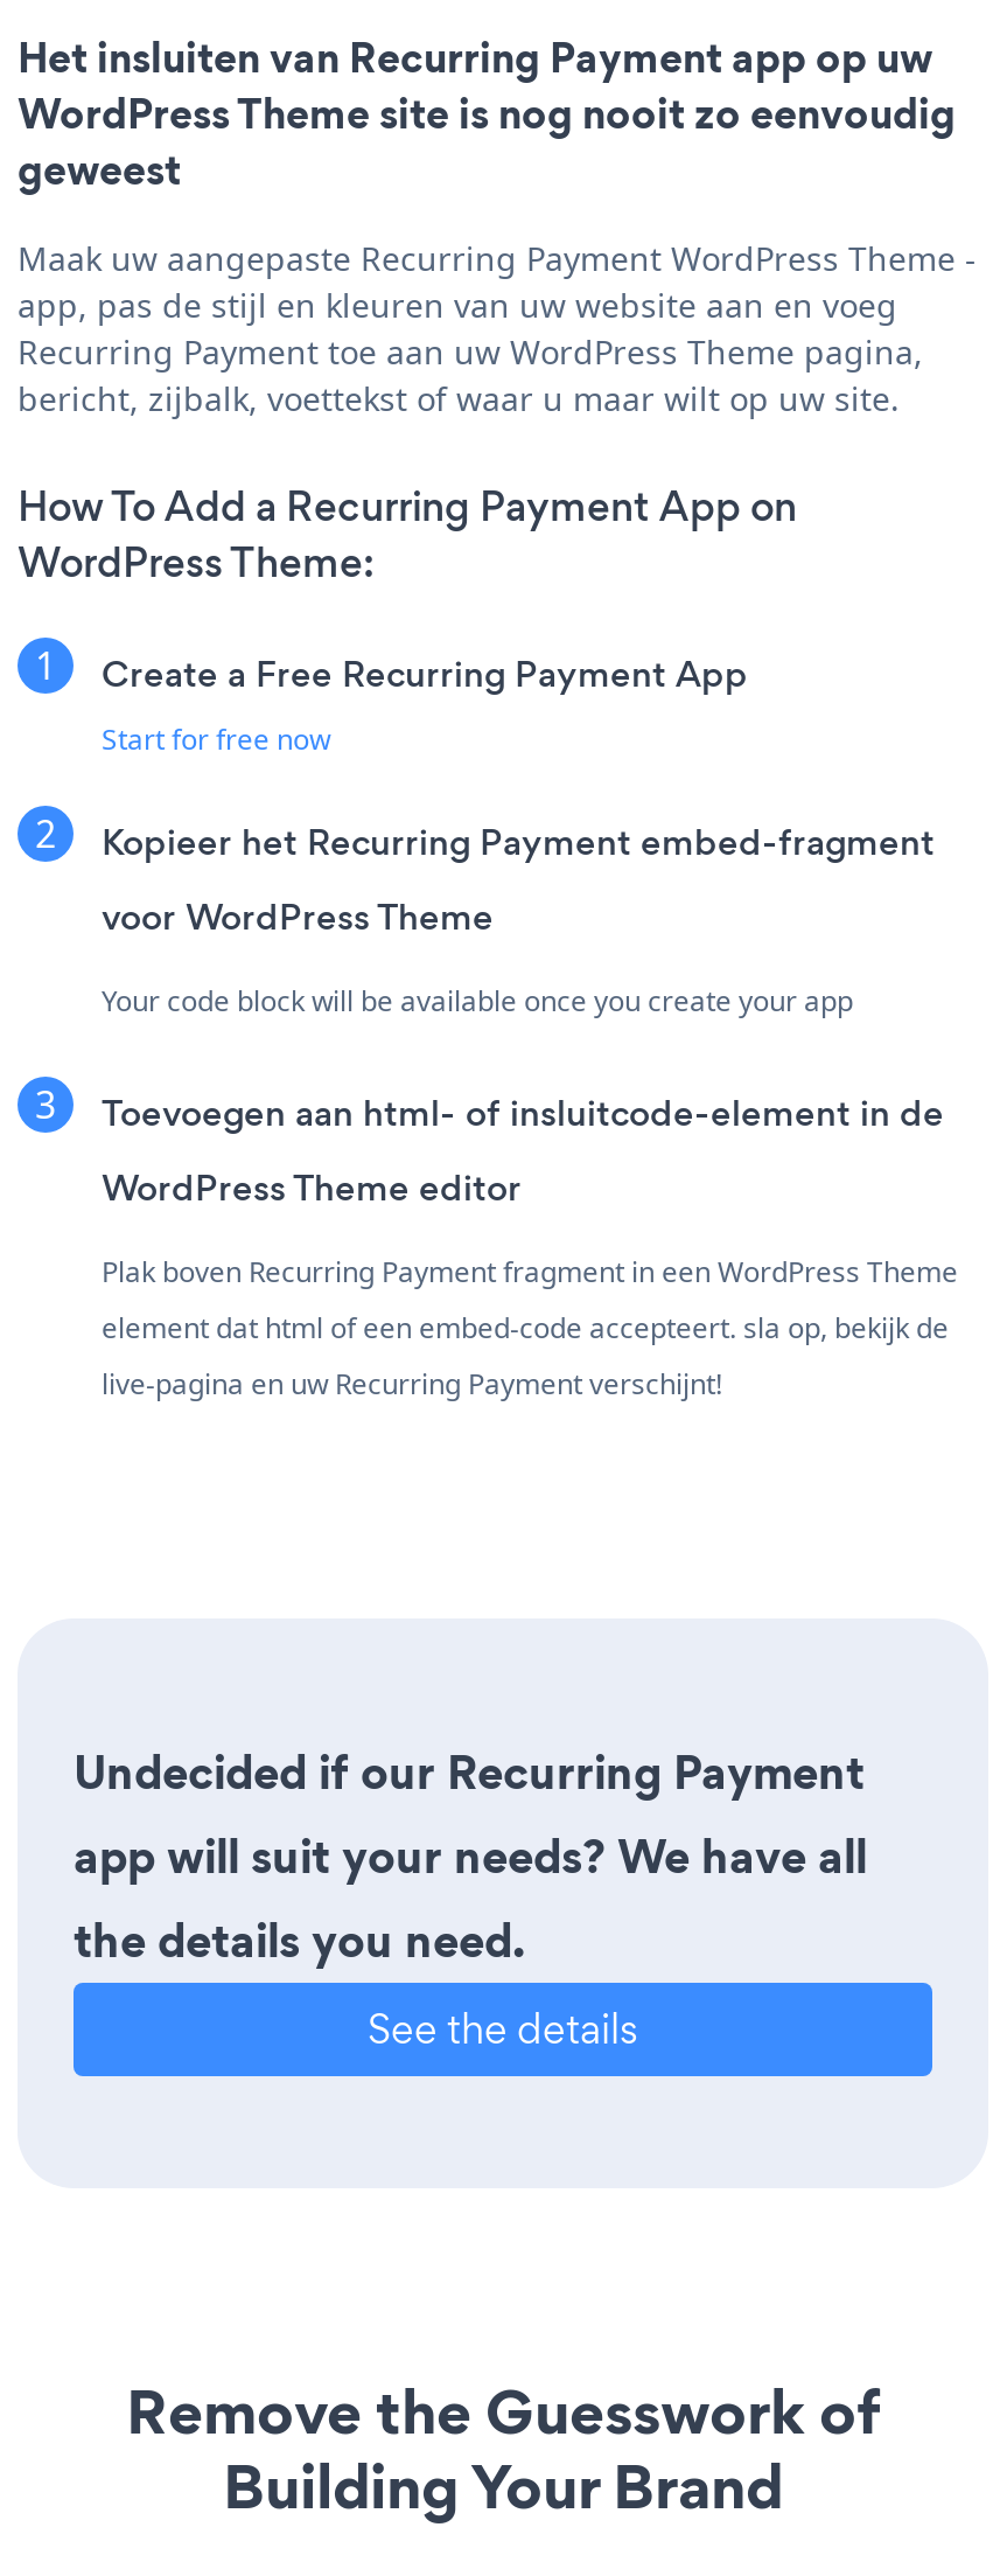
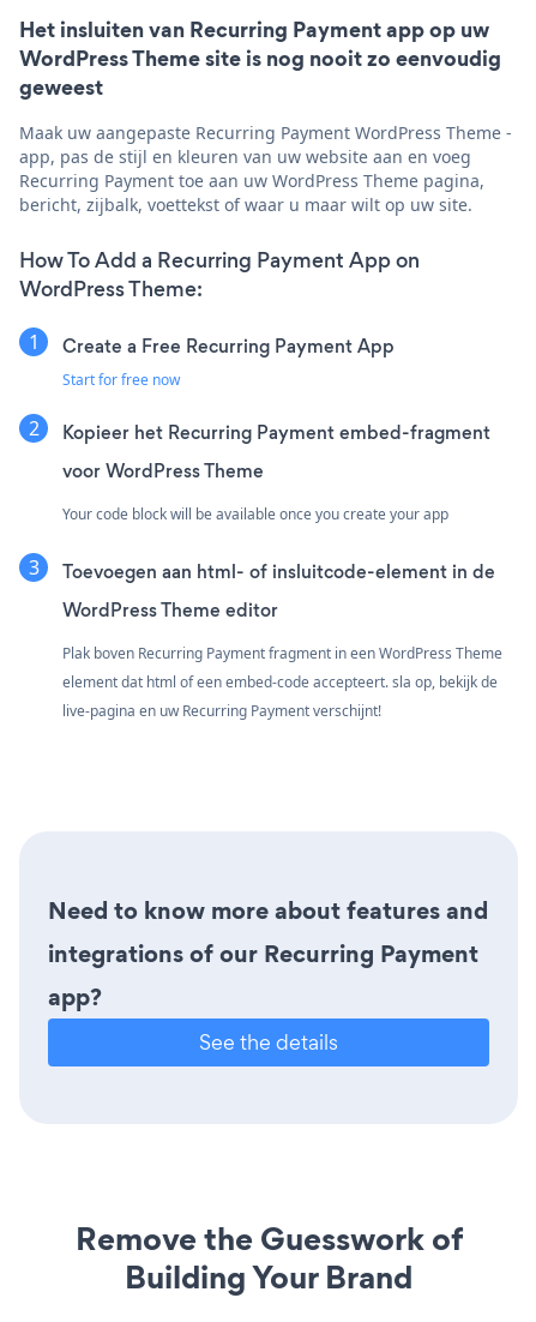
- Undecided if our Recurring Payment
- app will suit your needs? We have all
- the details you need.
+ Need to know more about features and
+ integrations of our Recurring Payment
+ app?
